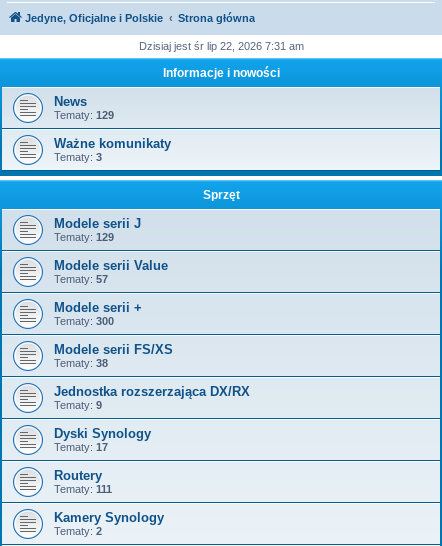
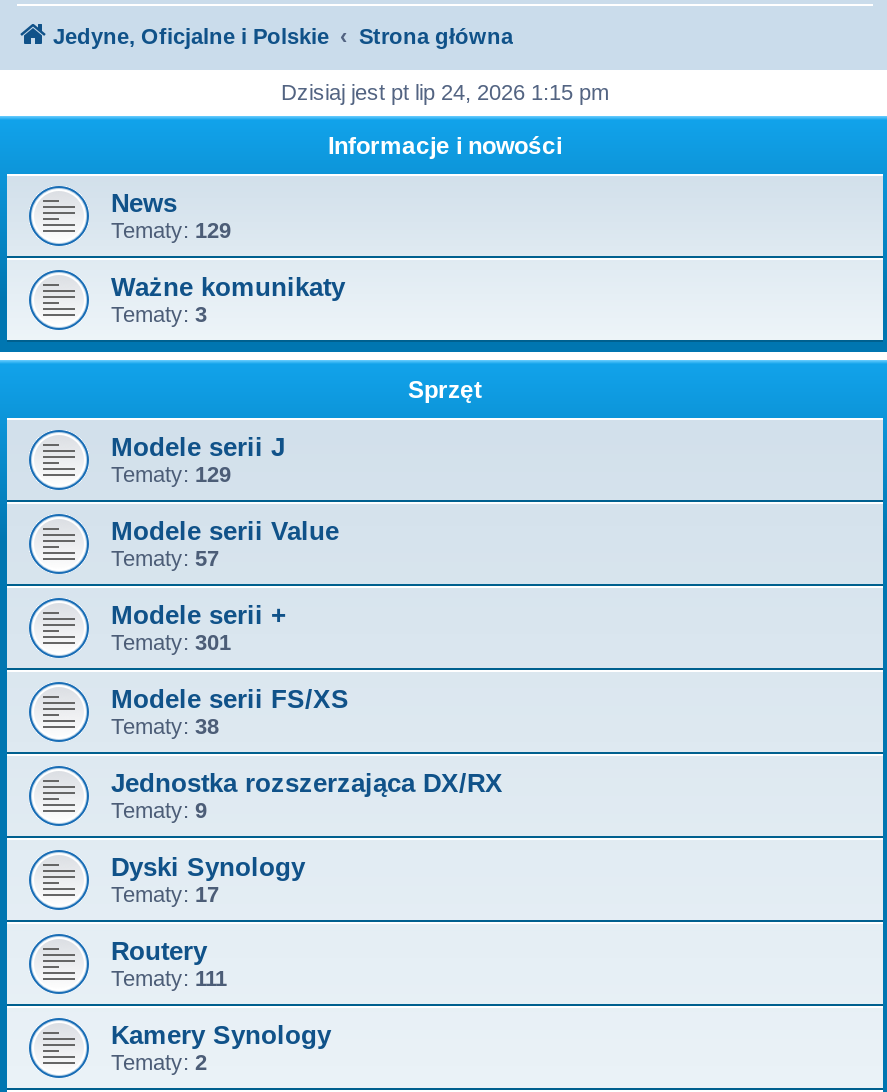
- Dzisiaj jest śr lip 22, 2026 7:31 am
+ Dzisiaj jest pt lip 24, 2026 1:15 pm

- Tematy: 300
+ Tematy: 301
